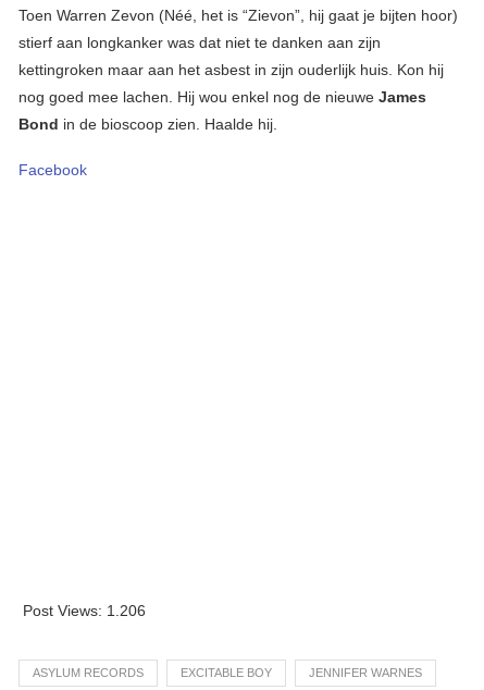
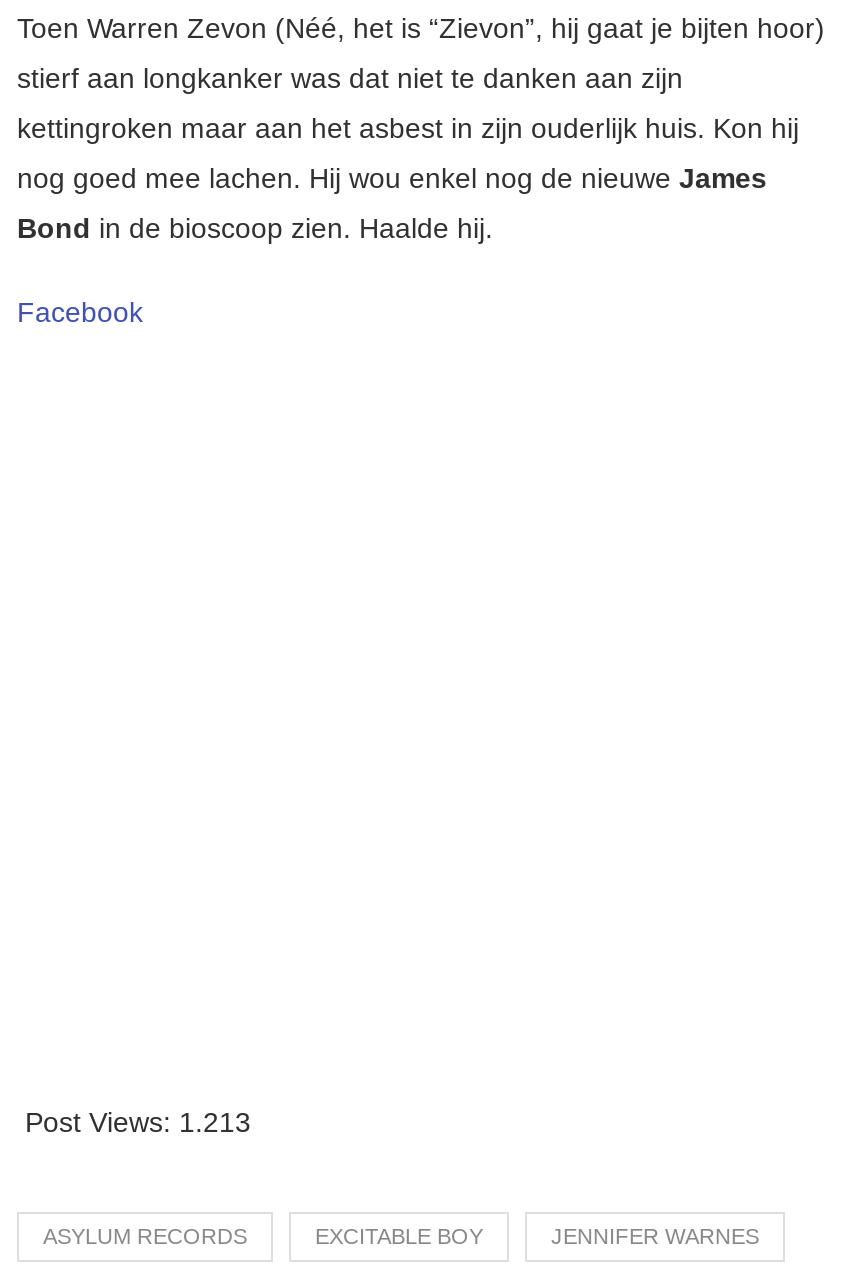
- Post Views: 1.206
+ Post Views: 1.213
